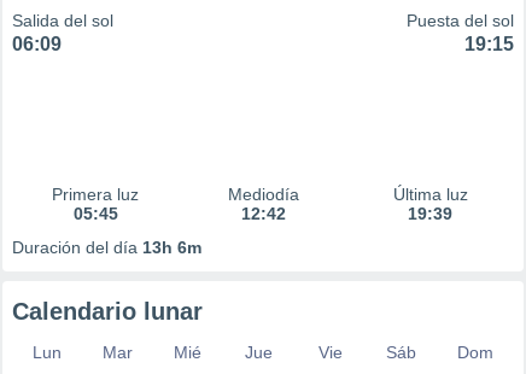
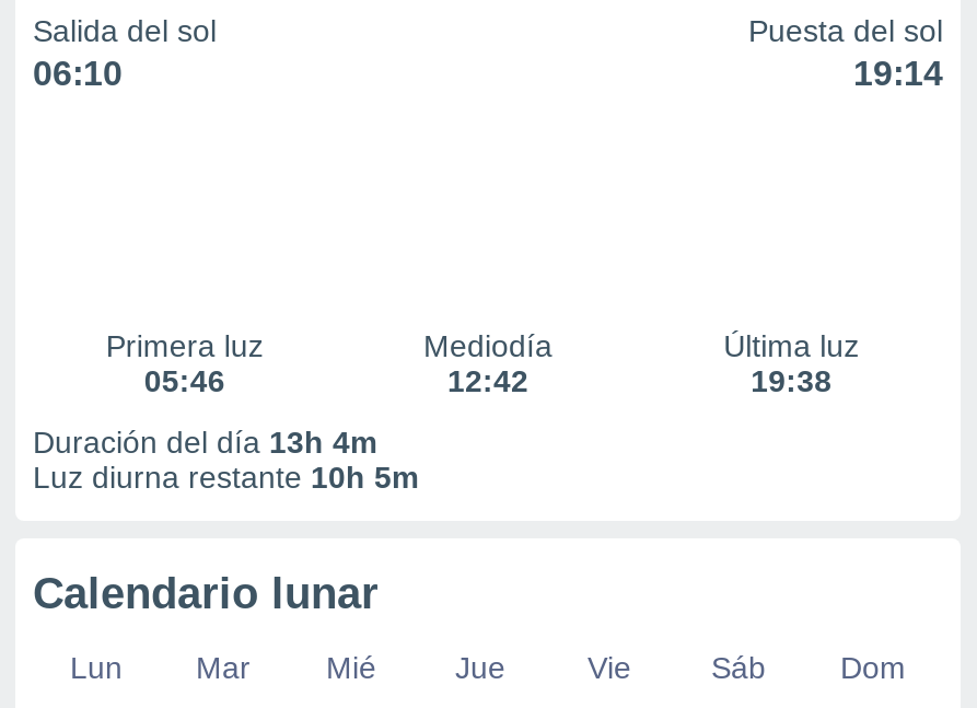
- 06:09
+ 06:10

- 19:15
+ 19:14

- 05:45
+ 05:46

- 19:39
+ 19:38

- Duración del día 13h 6m
+ Duración del día 13h 4m
+ Luz diurna restante 10h 5m
